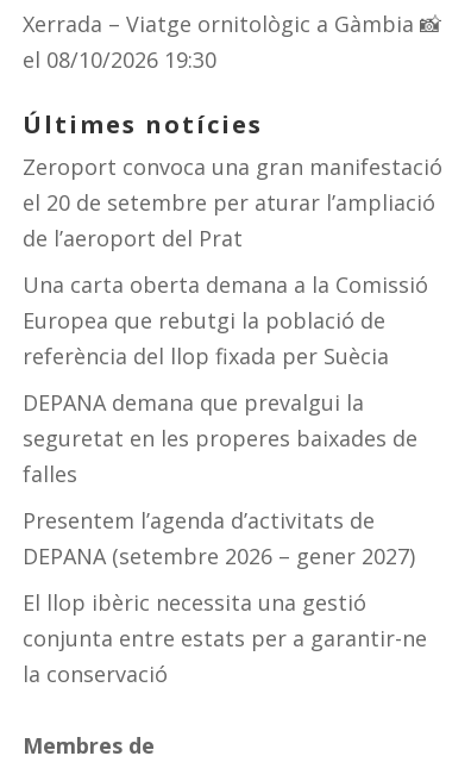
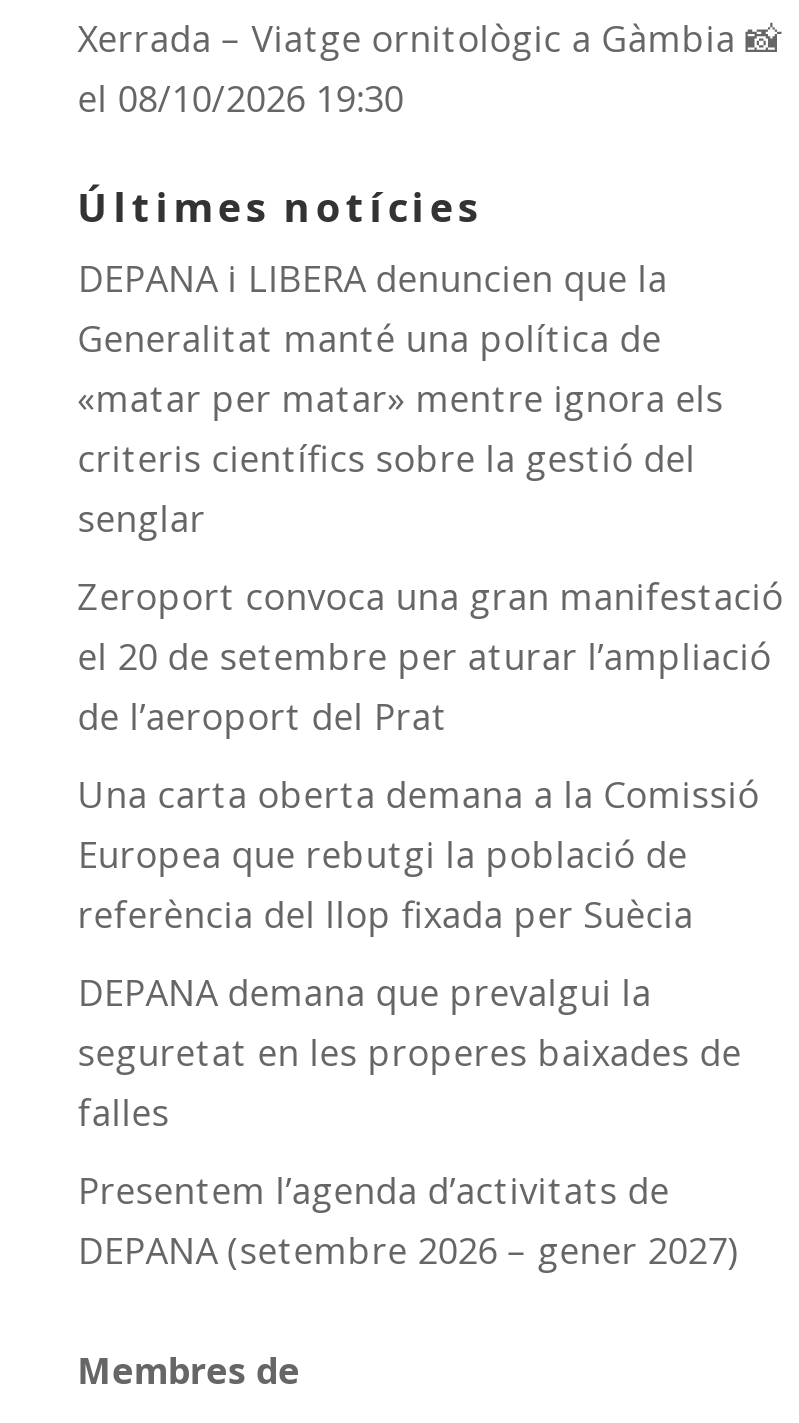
+ DEPANA i LIBERA denuncien que la
+ Generalitat manté una política de
+ «matar per matar» mentre ignora els
+ criteris científics sobre la gestió del
+ senglar

moved down: Zeroport convoca una gran manifestació | el 20 de setembre per aturar l’ampliació | de l’aeroport del Prat | ... | Presentem l’agenda d’activitats de | DEPANA (setembre 2026 – gener 2027)

- El llop ibèric necessita una gestió
- conjunta entre estats per a garantir-ne
- la conservació
